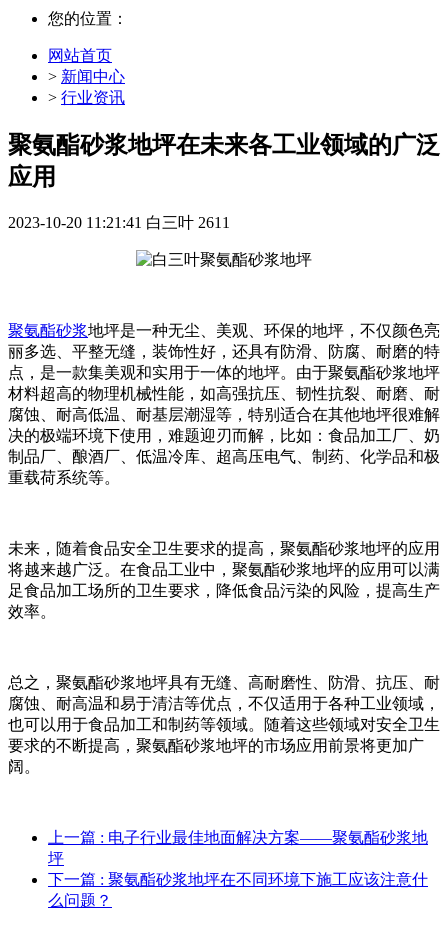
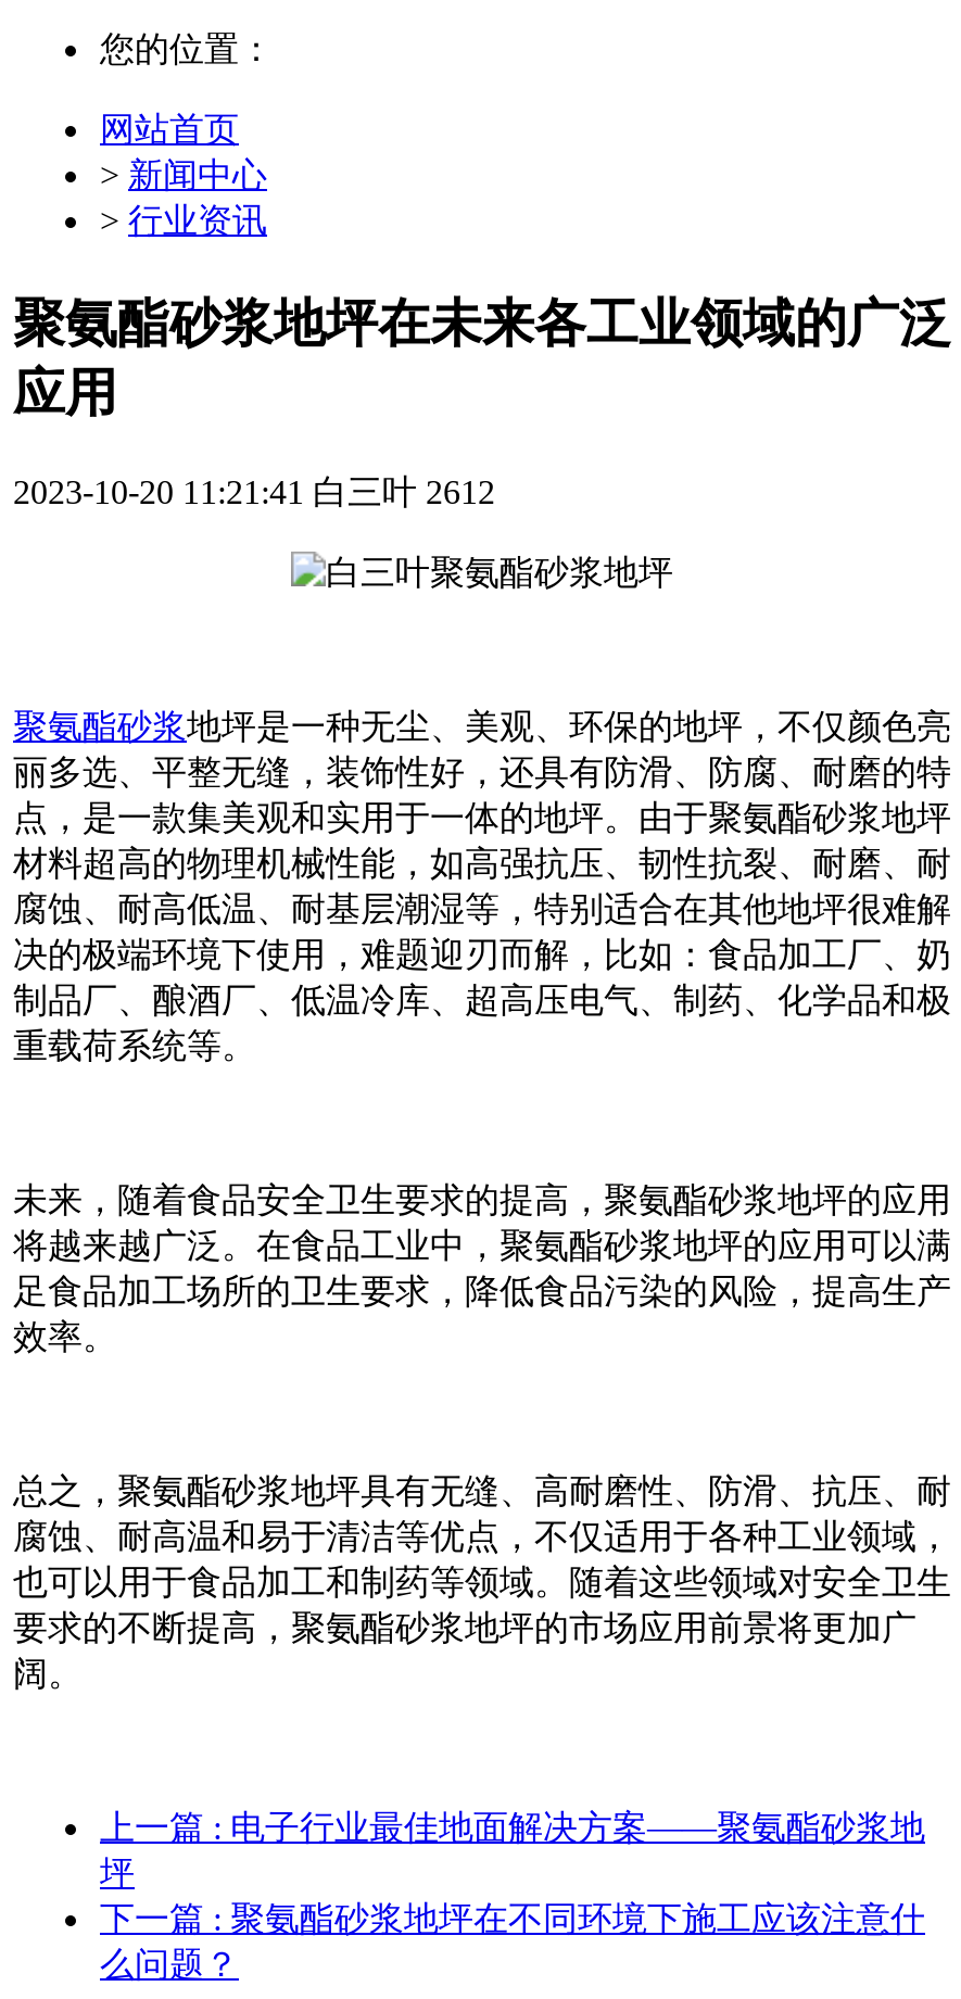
- 2023-10-20 11:21:41 白三叶 2611
+ 2023-10-20 11:21:41 白三叶 2612
